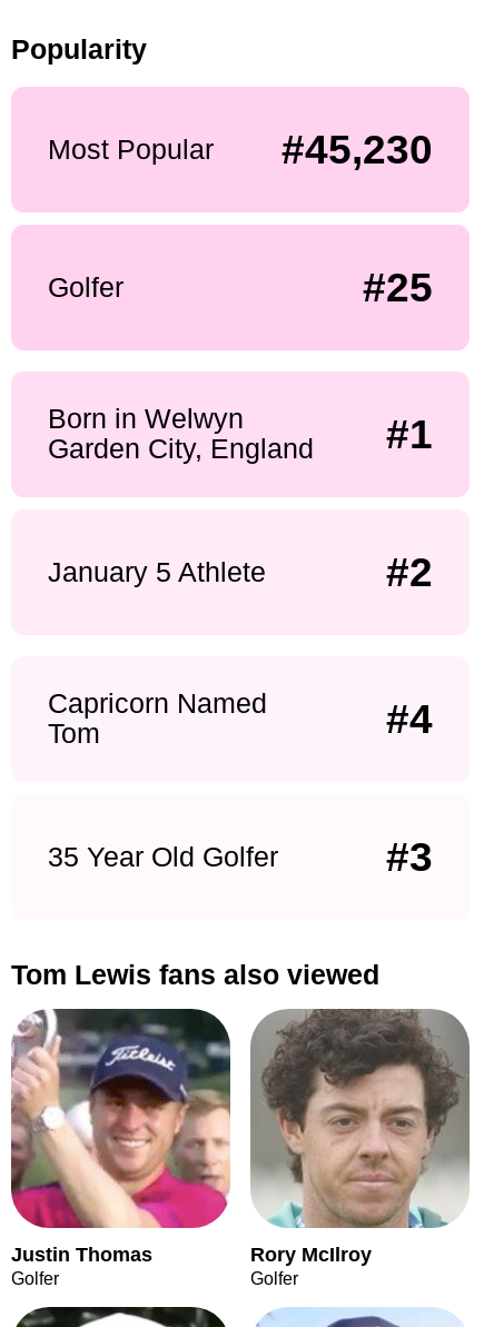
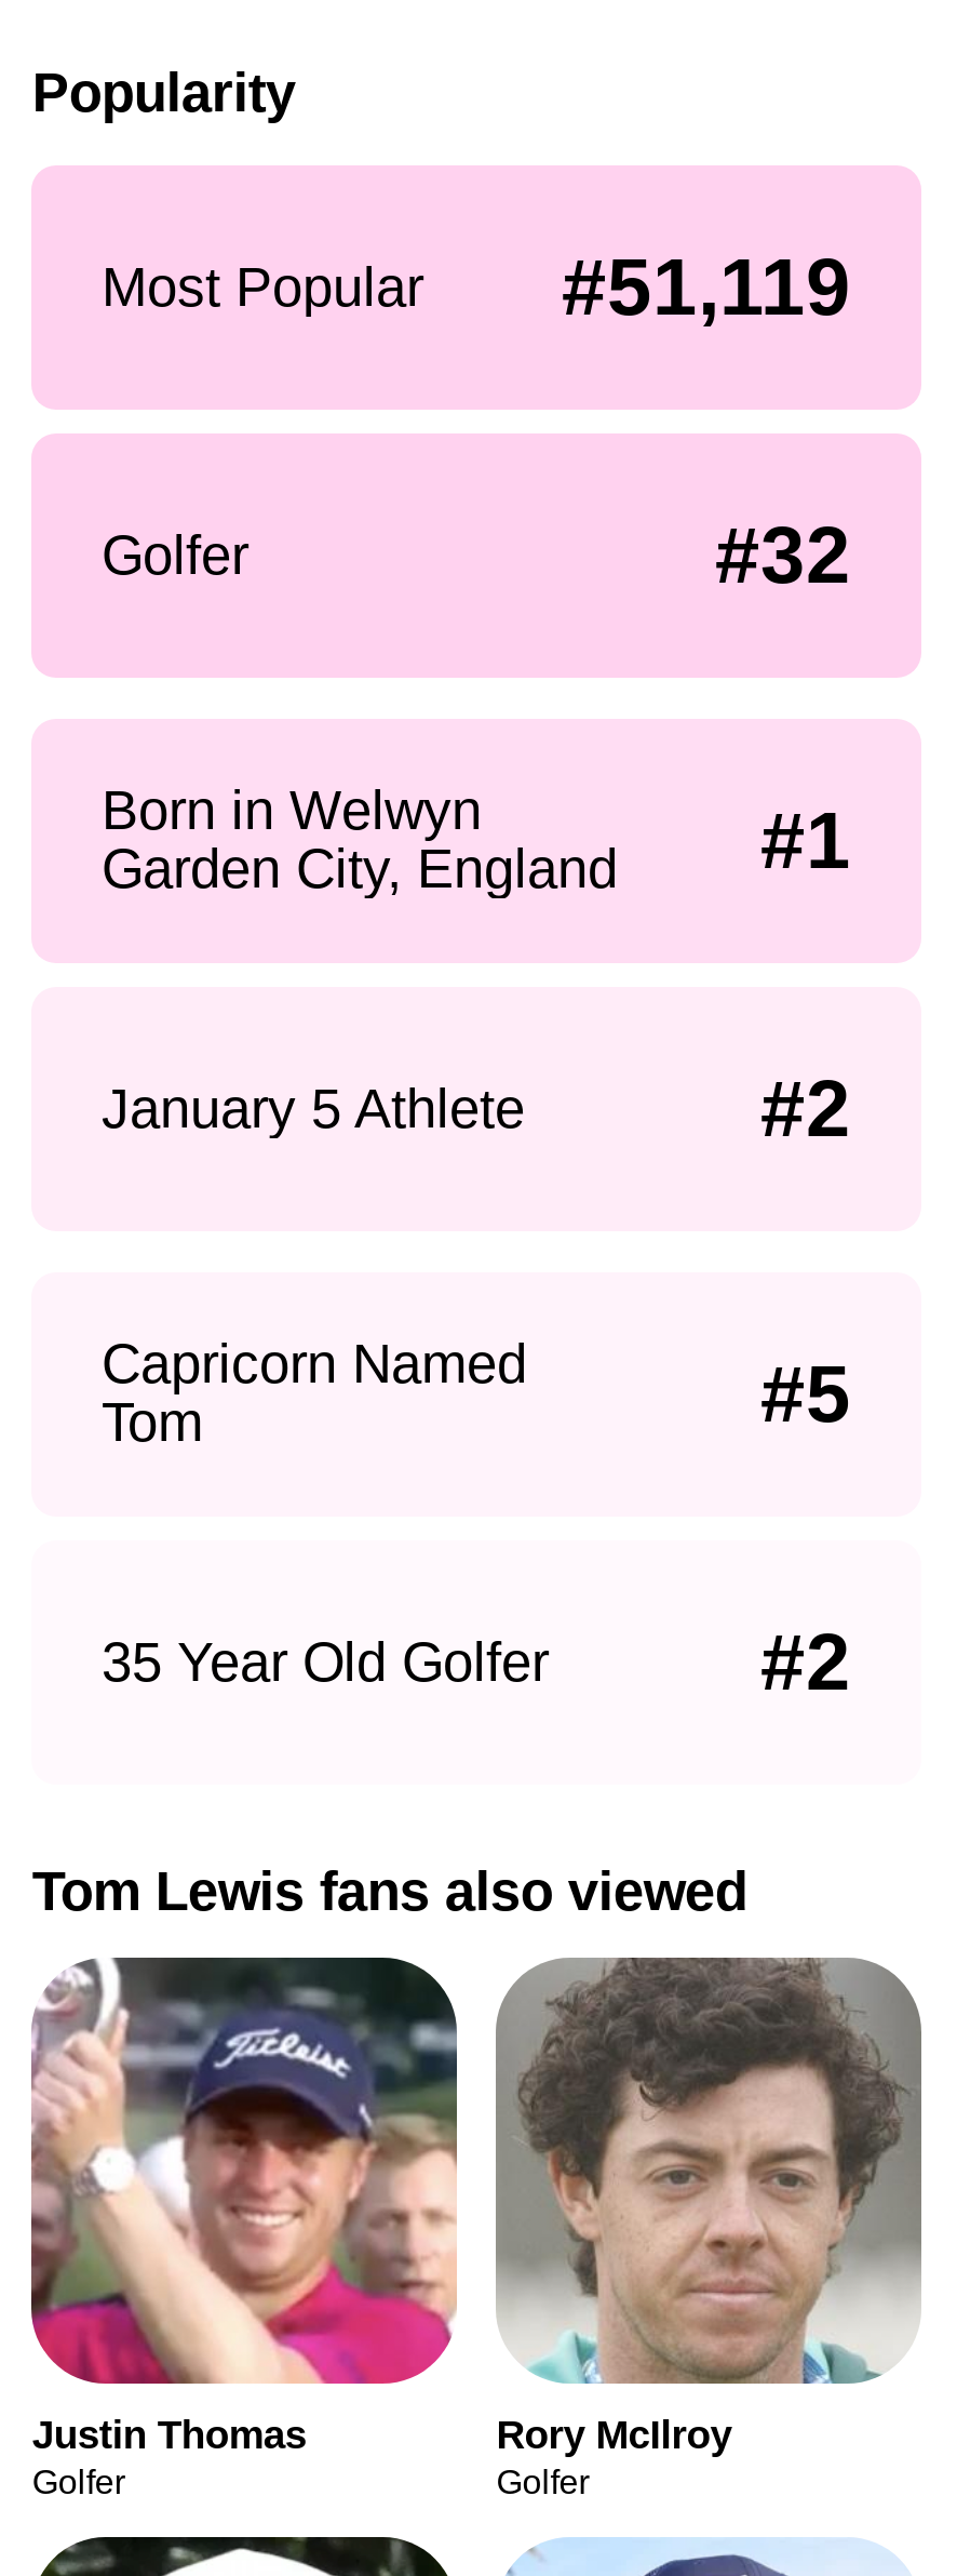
- #45,230
+ #51,119

- #25
+ #32

- #4
+ #5

- #3
+ #2
